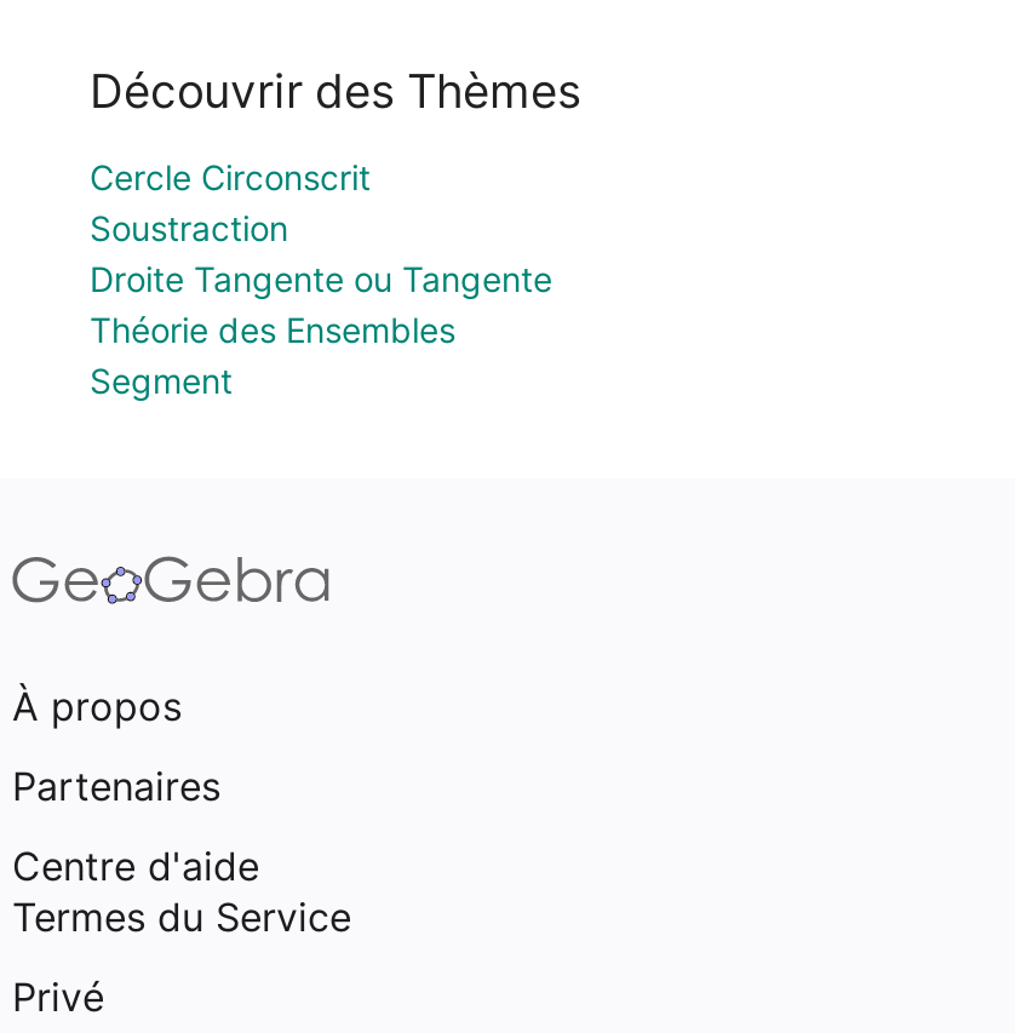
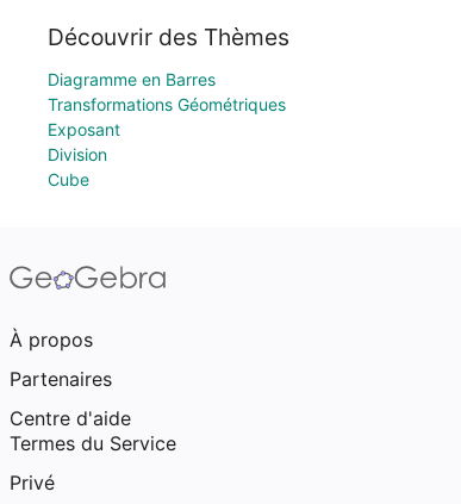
- Cercle Circonscrit
- Soustraction
- Droite Tangente ou Tangente
- Théorie des Ensembles
- Segment
+ Diagramme en Barres
+ Transformations Géométriques
+ Exposant
+ Division
+ Cube
